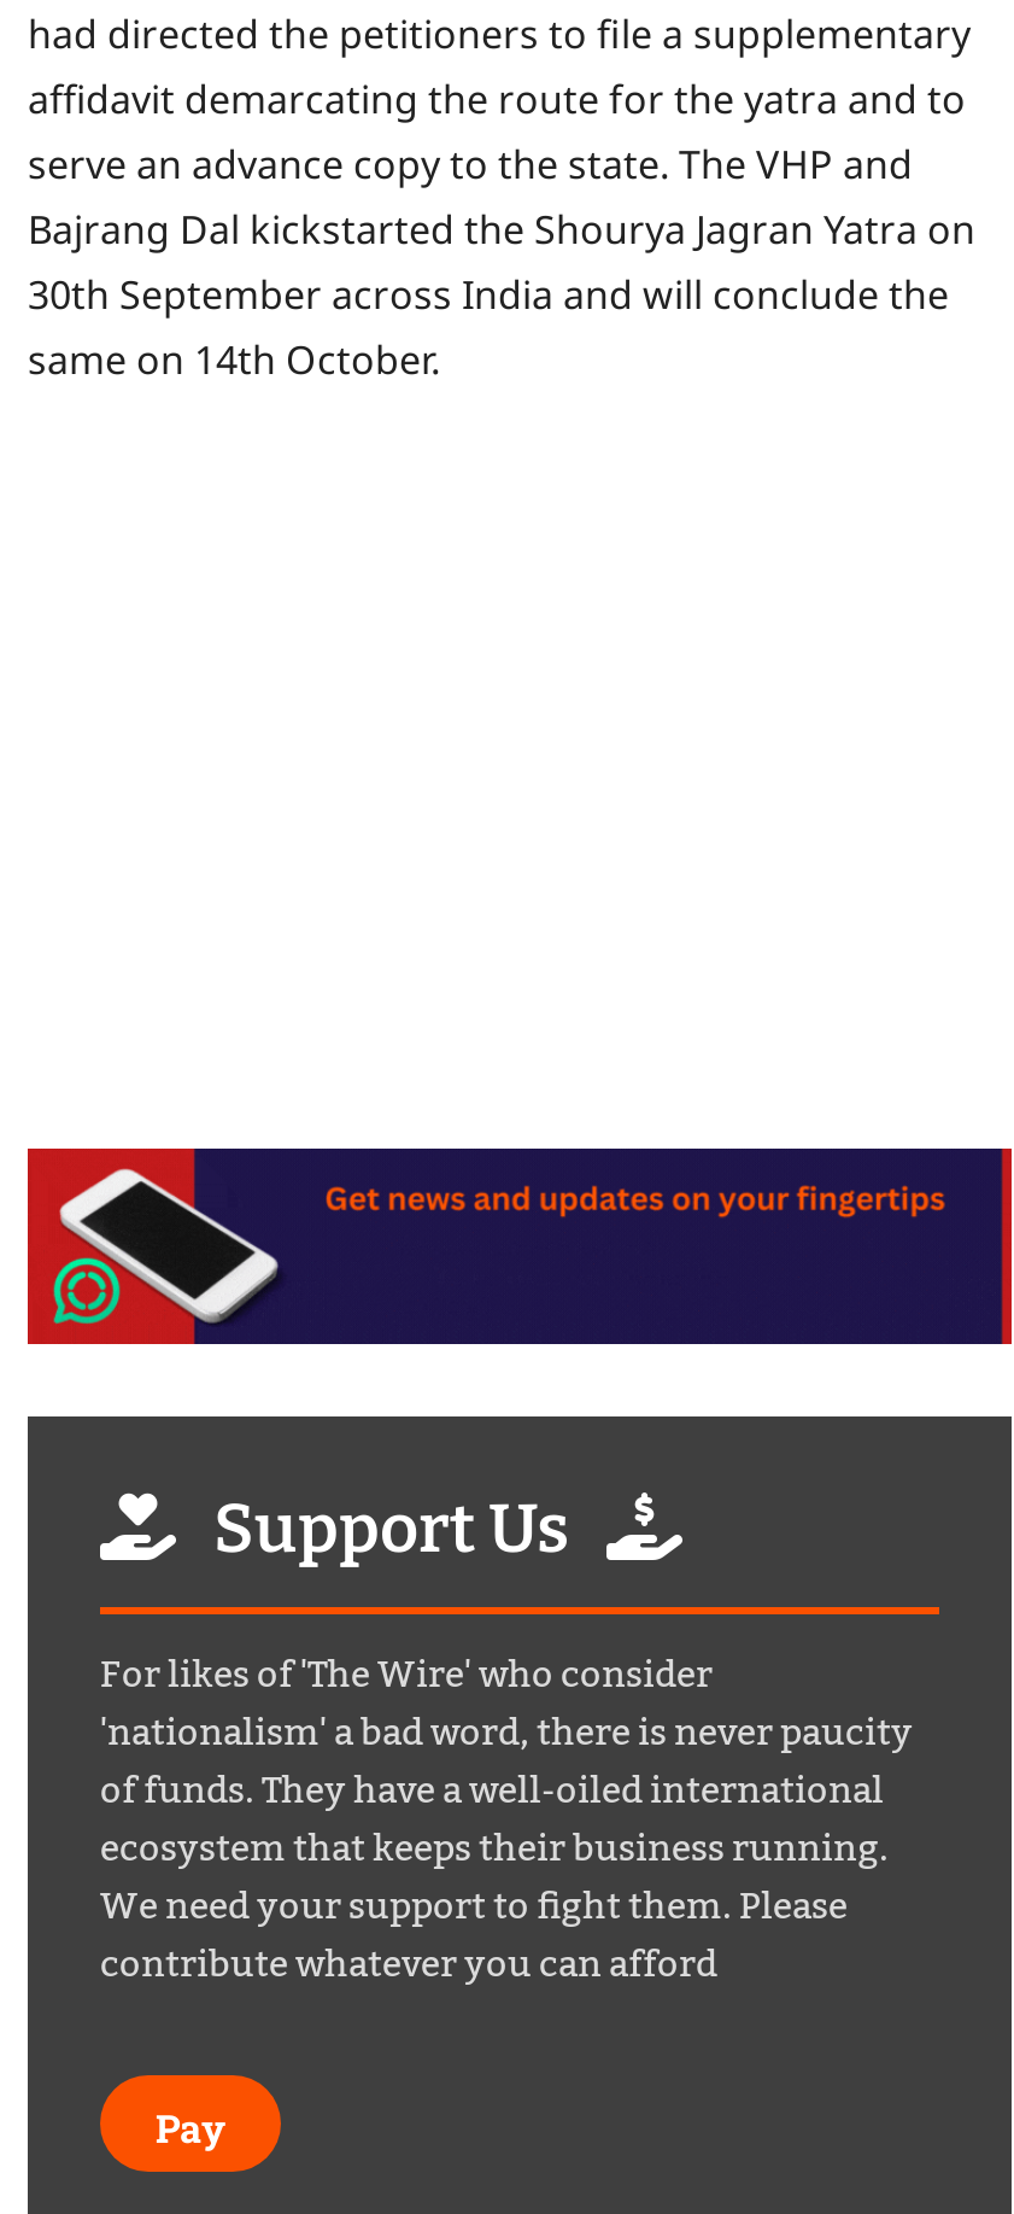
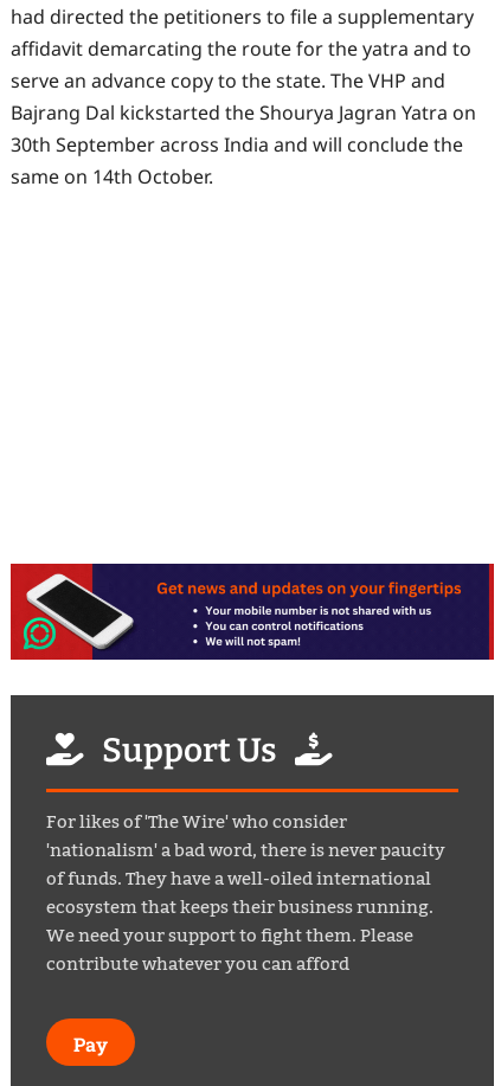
+ [image]
